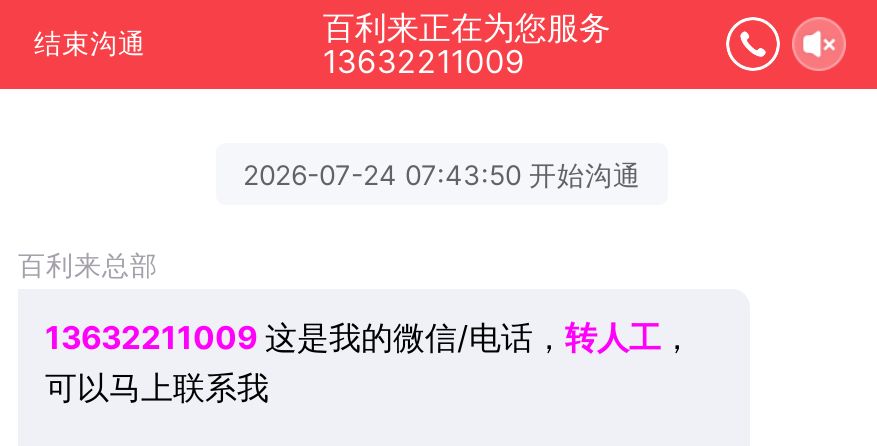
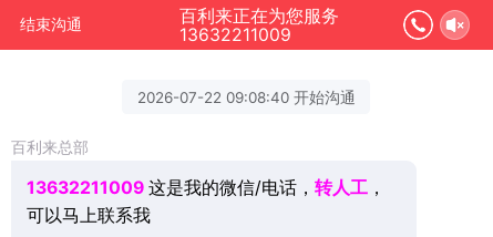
- 2026-07-24 07:43:50 开始沟通
+ 2026-07-22 09:08:40 开始沟通
